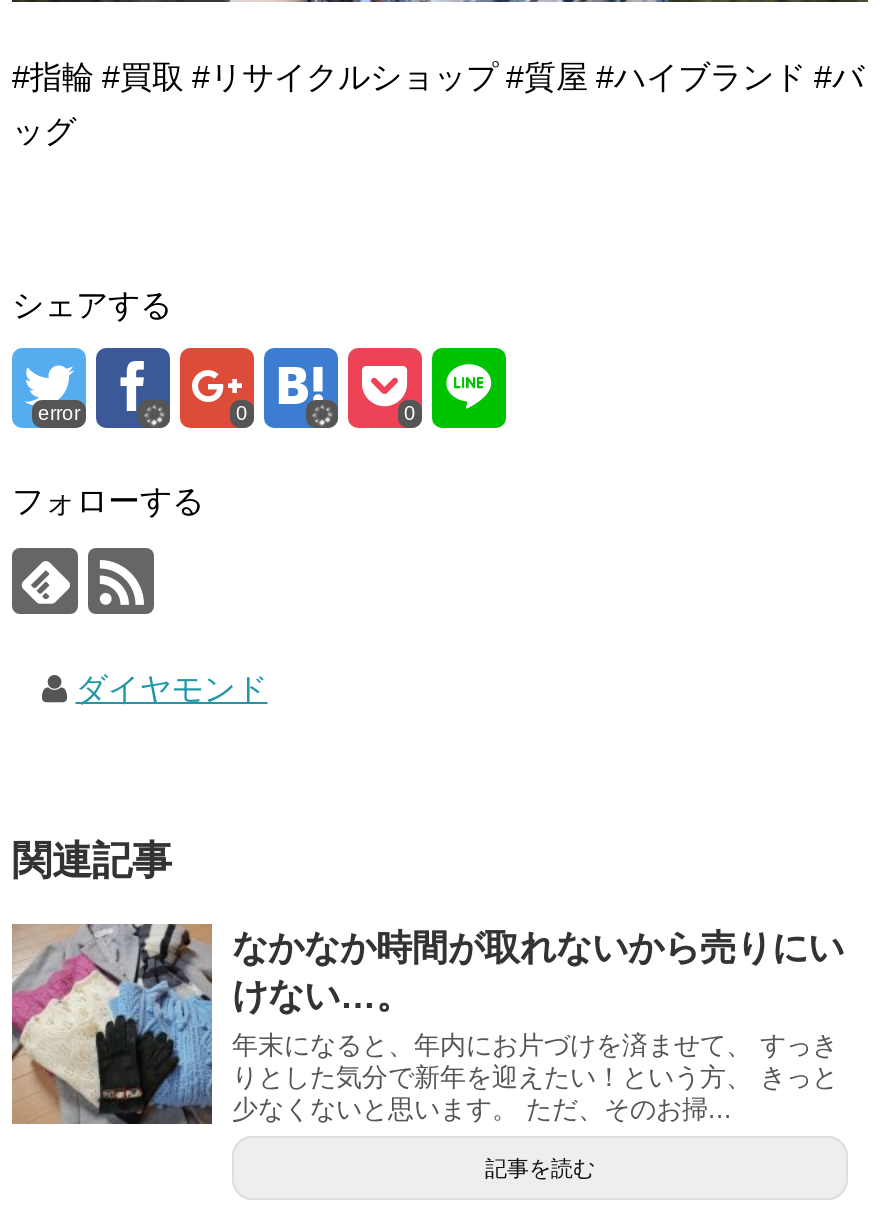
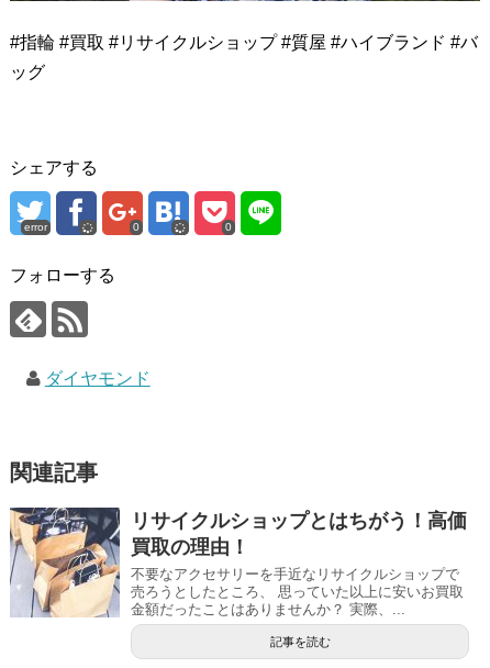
- [image]
- なかなか時間が取れないから売りにい
- けない…。
- 年末になると、年内にお片づけを済ませて、 すっき
- りとした気分で新年を迎えたい！という方、 きっと
- 少なくないと思います。 ただ、そのお掃...
+ [image]
+ リサイクルショップとはちがう！高価
+ 買取の理由！
+ 不要なアクセサリーを手近なリサイクルショップで
+ 売ろうとしたところ、 思っていた以上に安いお買取
+ 金額だったことはありませんか？ 実際、...
